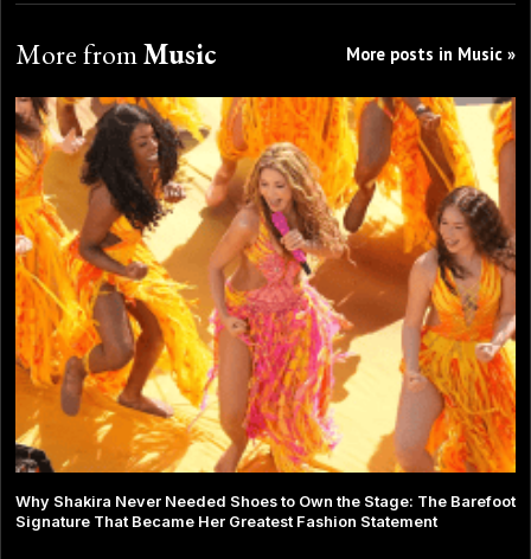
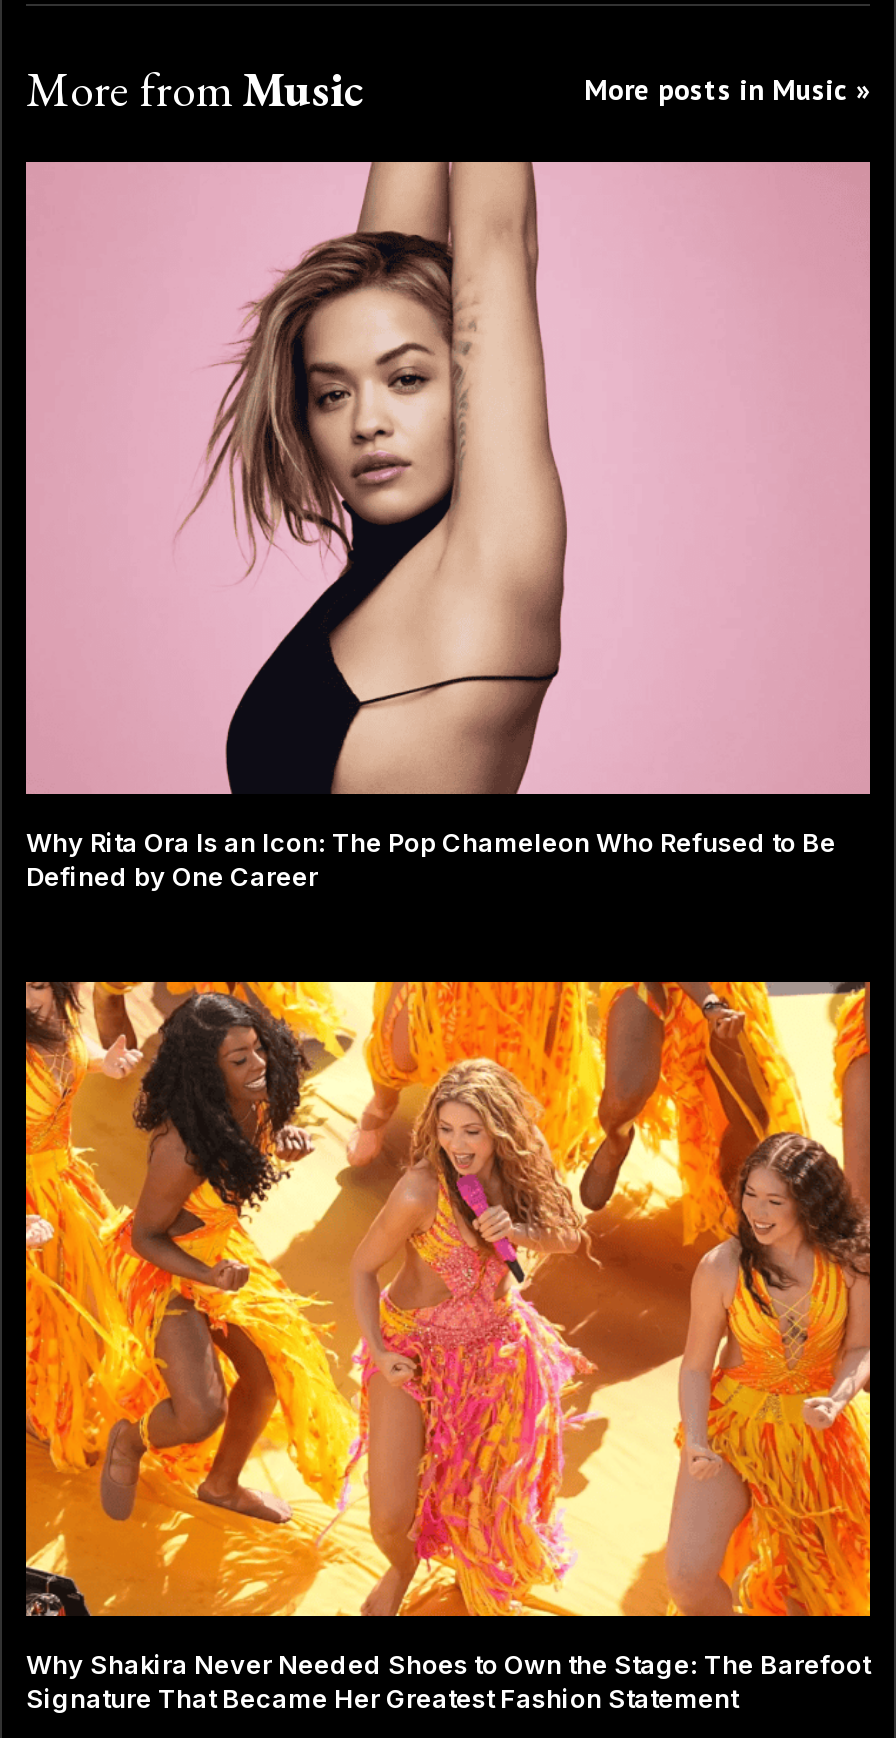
+ [image]
+ Why Rita Ora Is an Icon: The Pop Chameleon Who Refused to Be
+ Defined by One Career
